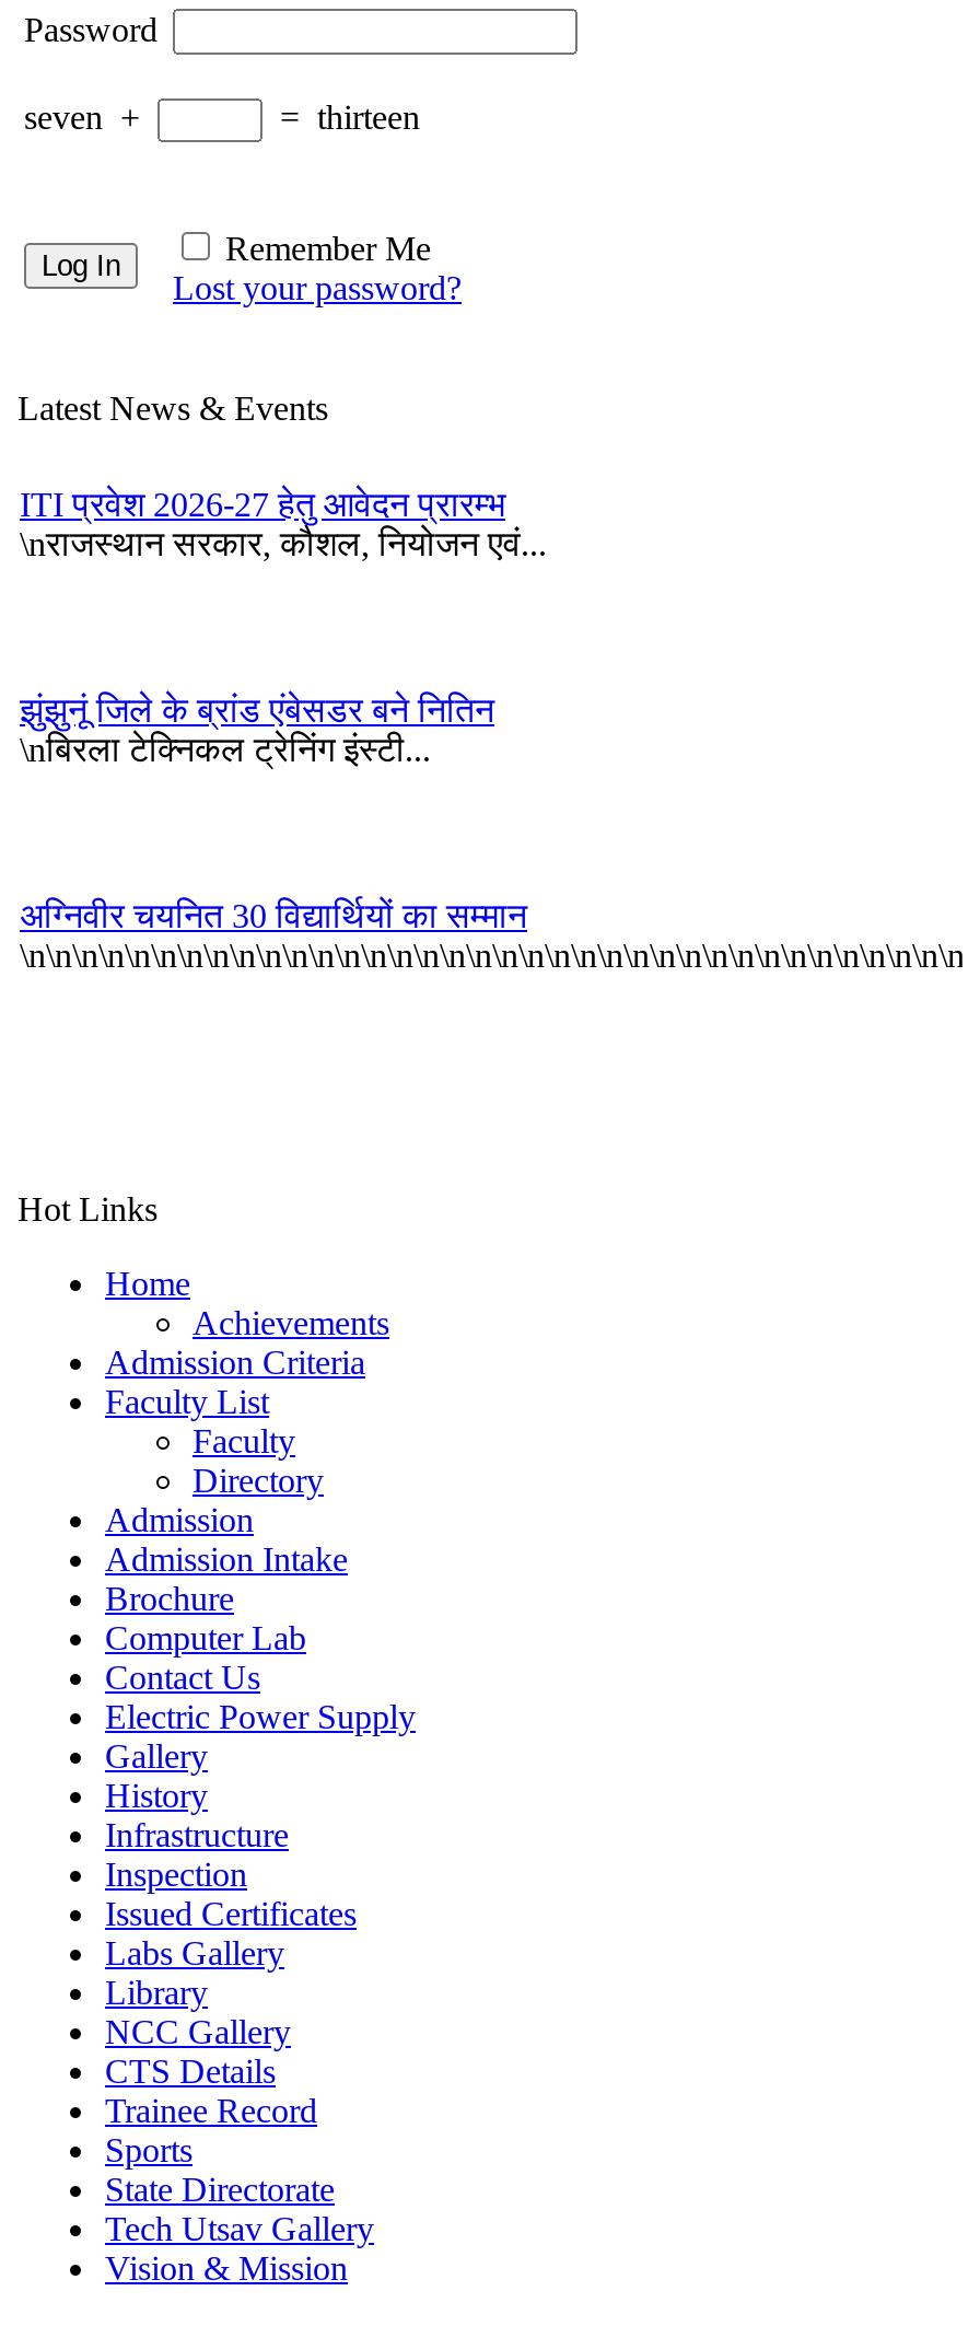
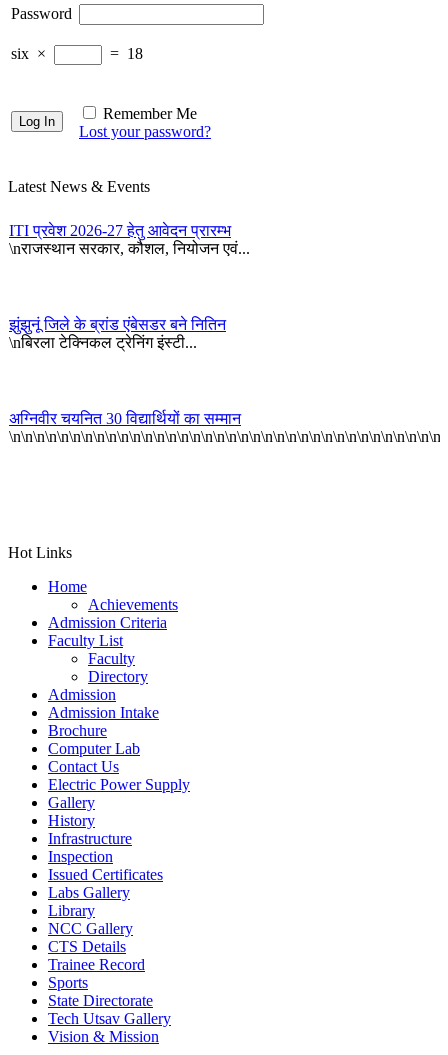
- seven +
- = thirteen
+ six ×
+ = 18
